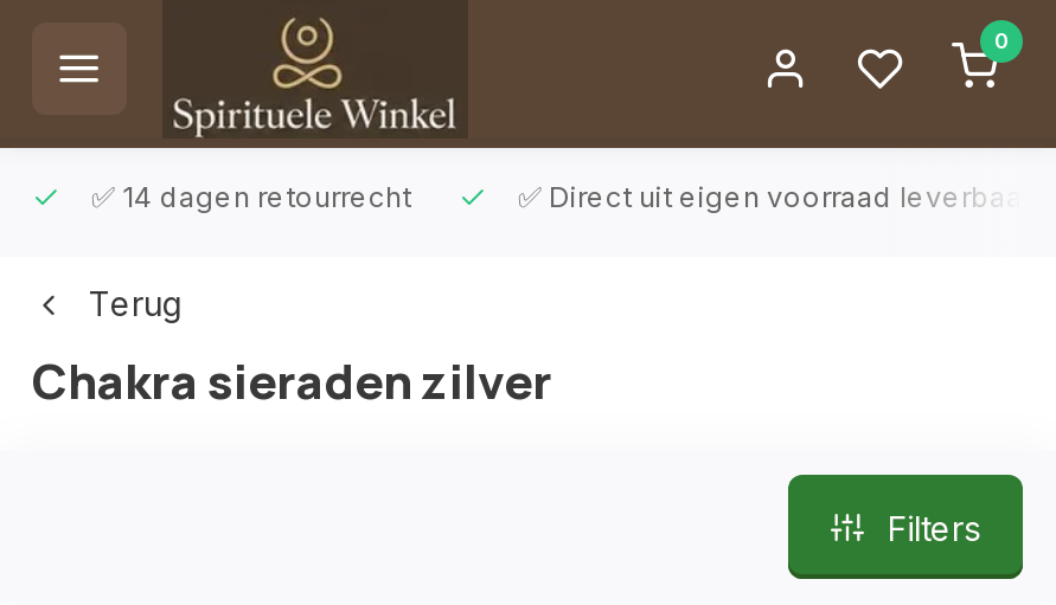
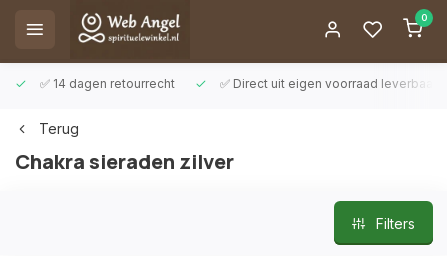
- [image]
+ [image]
